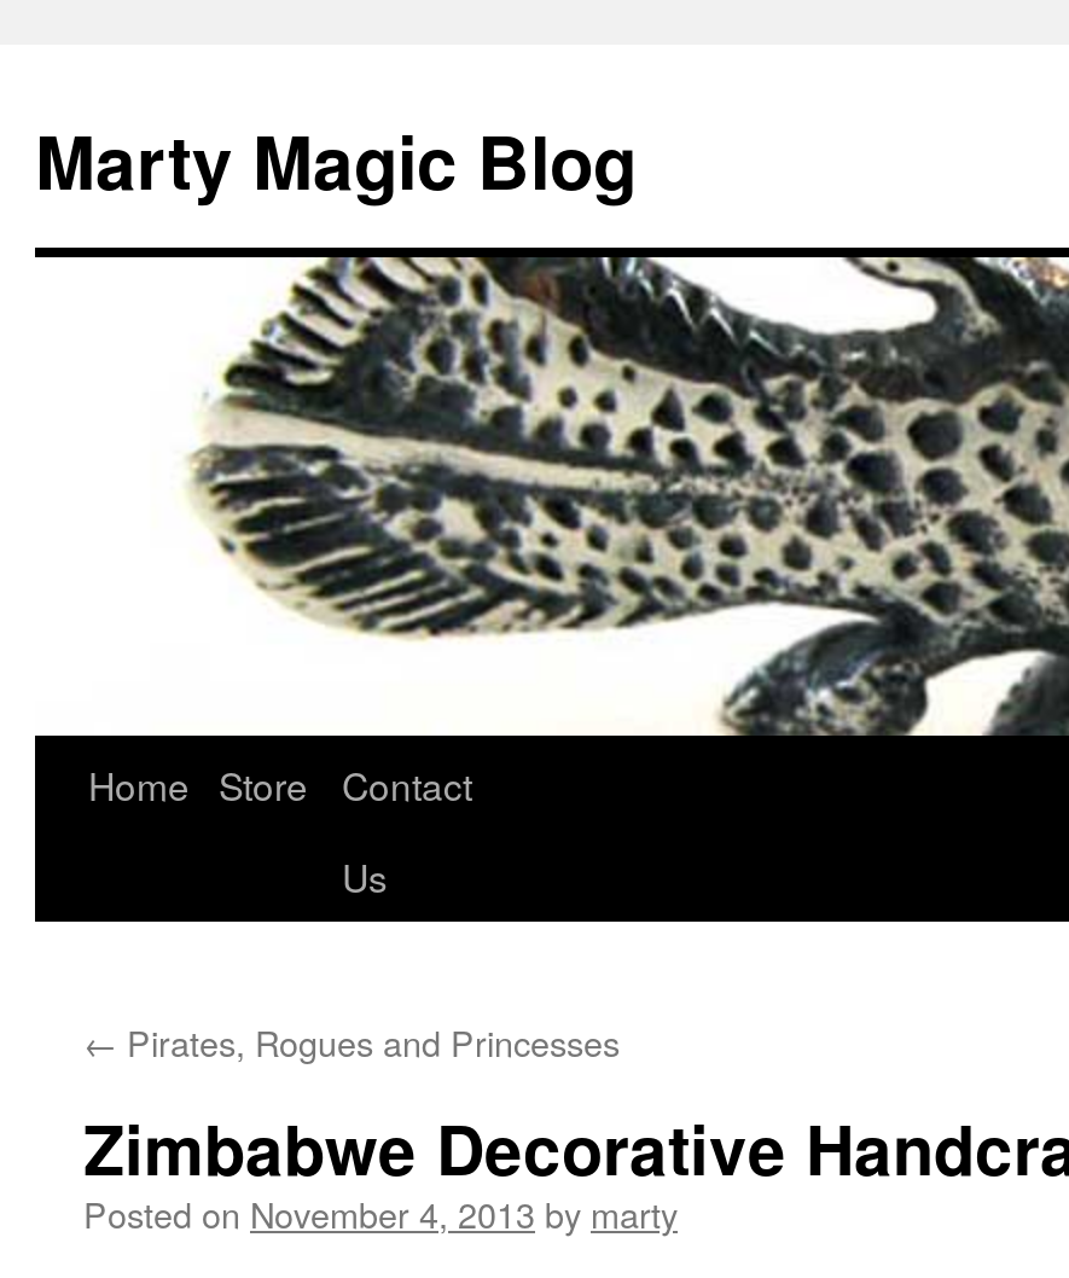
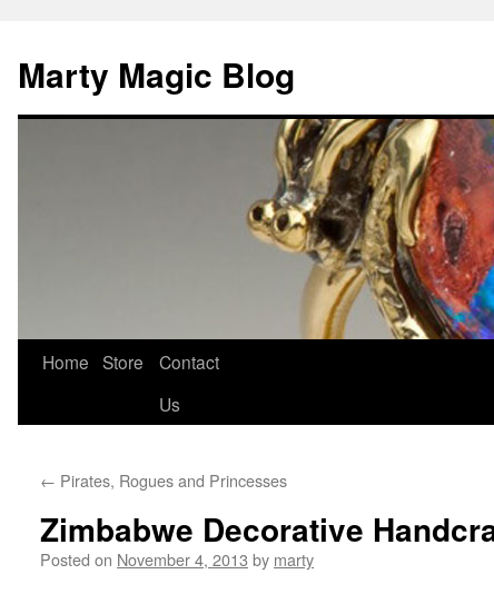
- [image]
+ [image]
